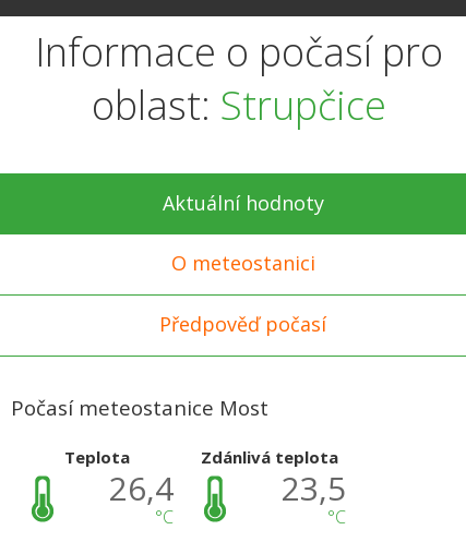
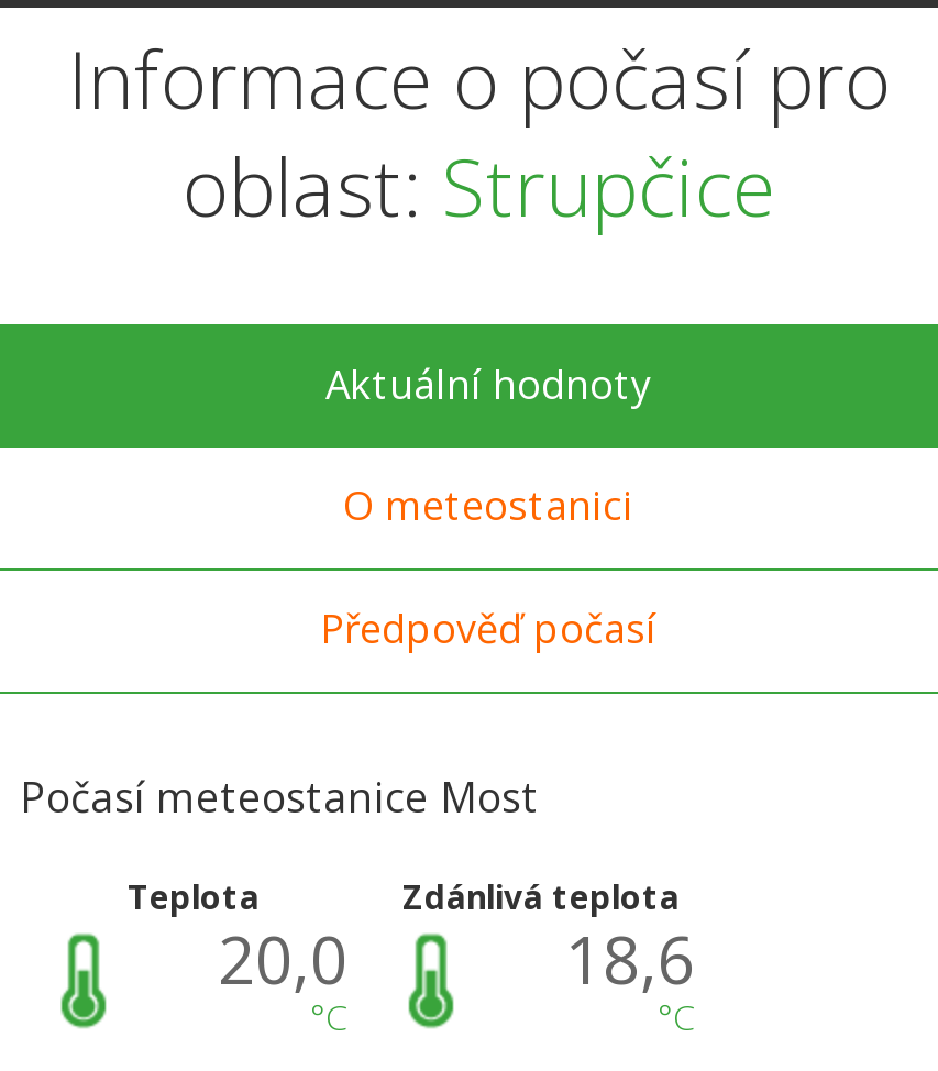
- 26,4
+ 20,0

- 23,5
+ 18,6
